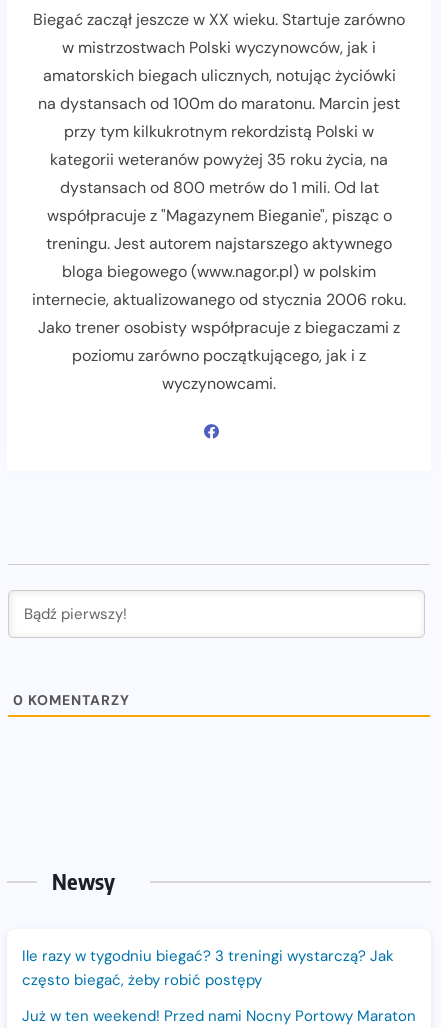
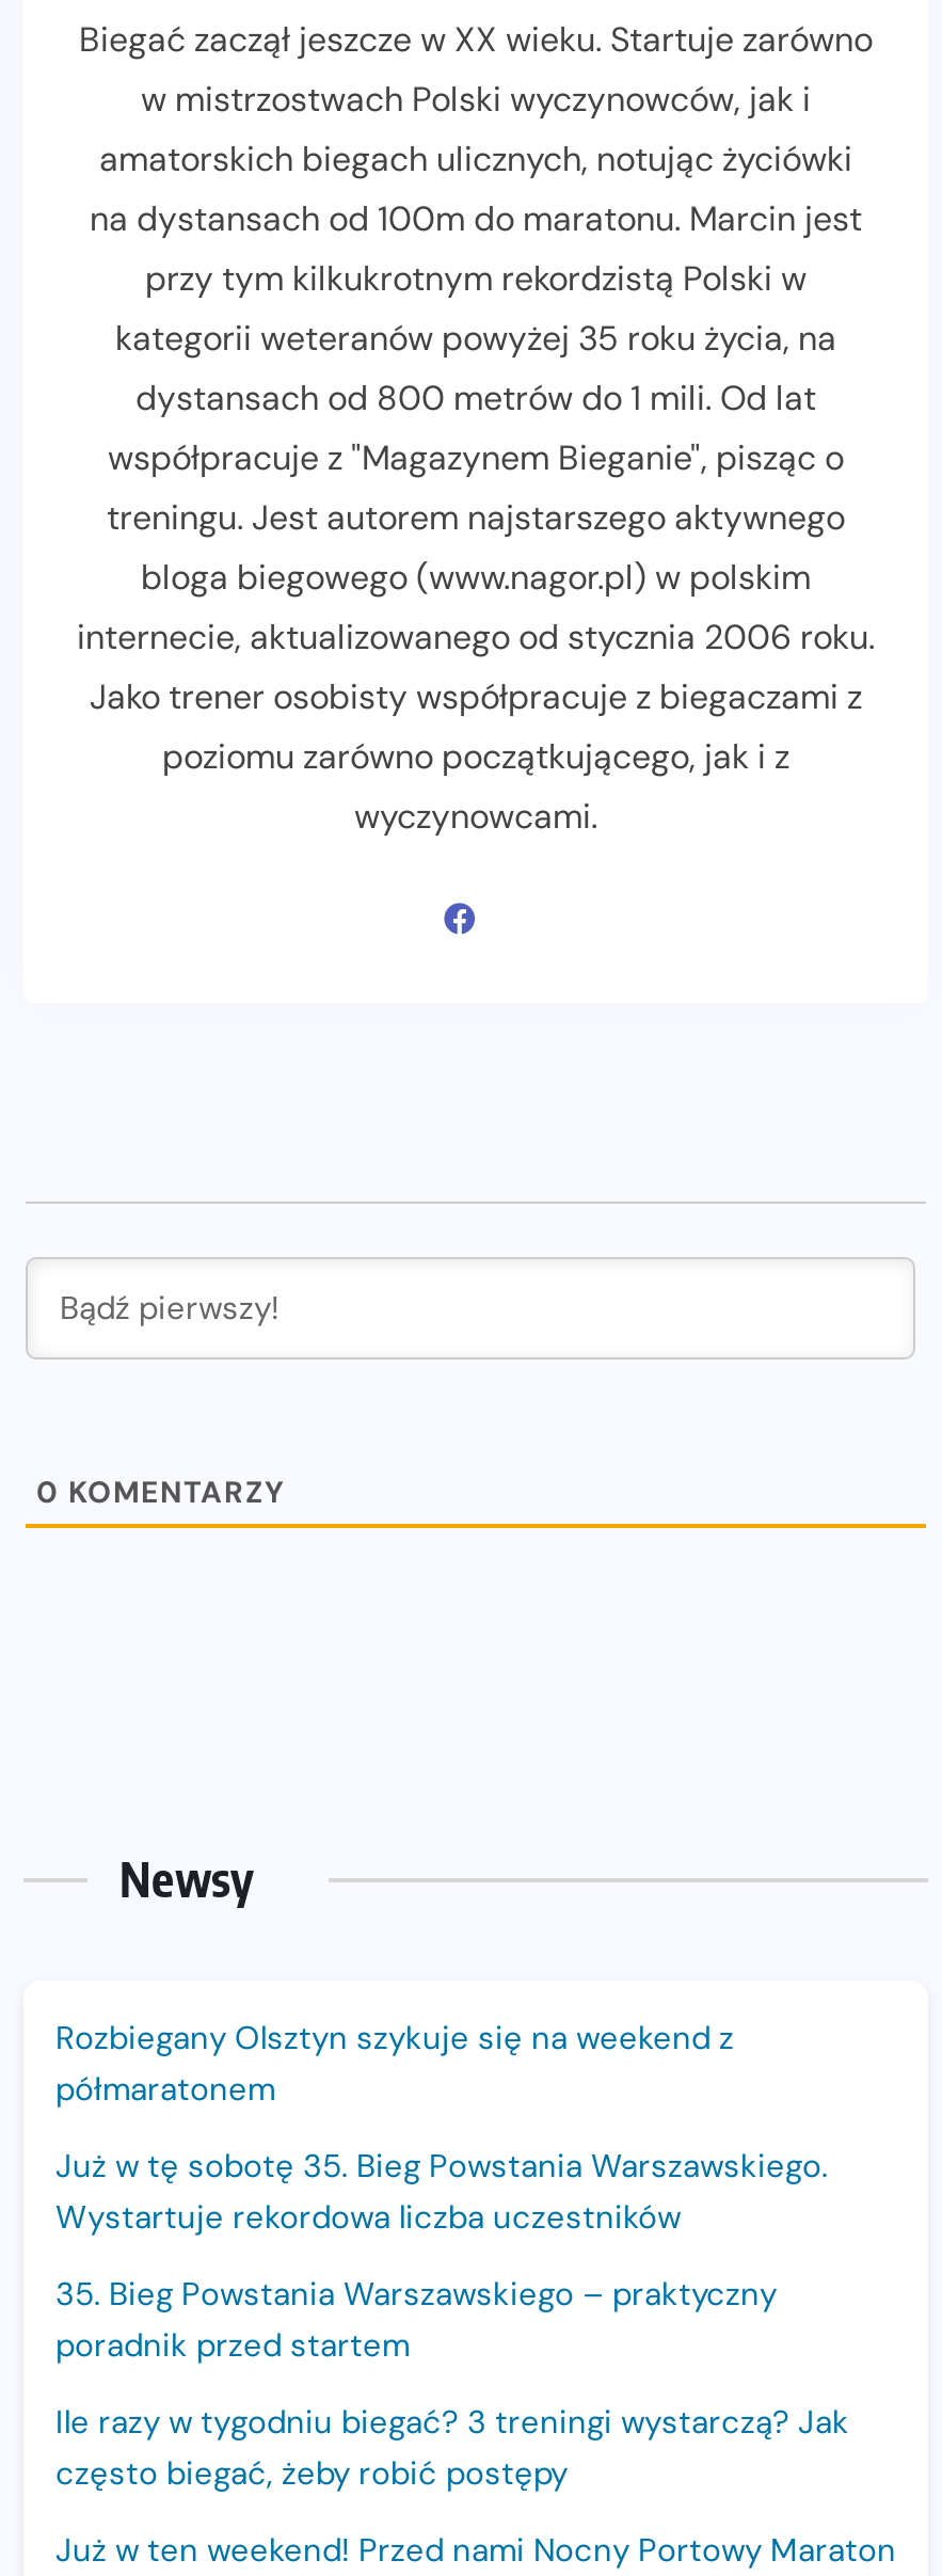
+ Rozbiegany Olsztyn szykuje się na weekend z
+ półmaratonem
+ Już w tę sobotę 35. Bieg Powstania Warszawskiego.
+ Wystartuje rekordowa liczba uczestników
+ 35. Bieg Powstania Warszawskiego – praktyczny
+ poradnik przed startem
